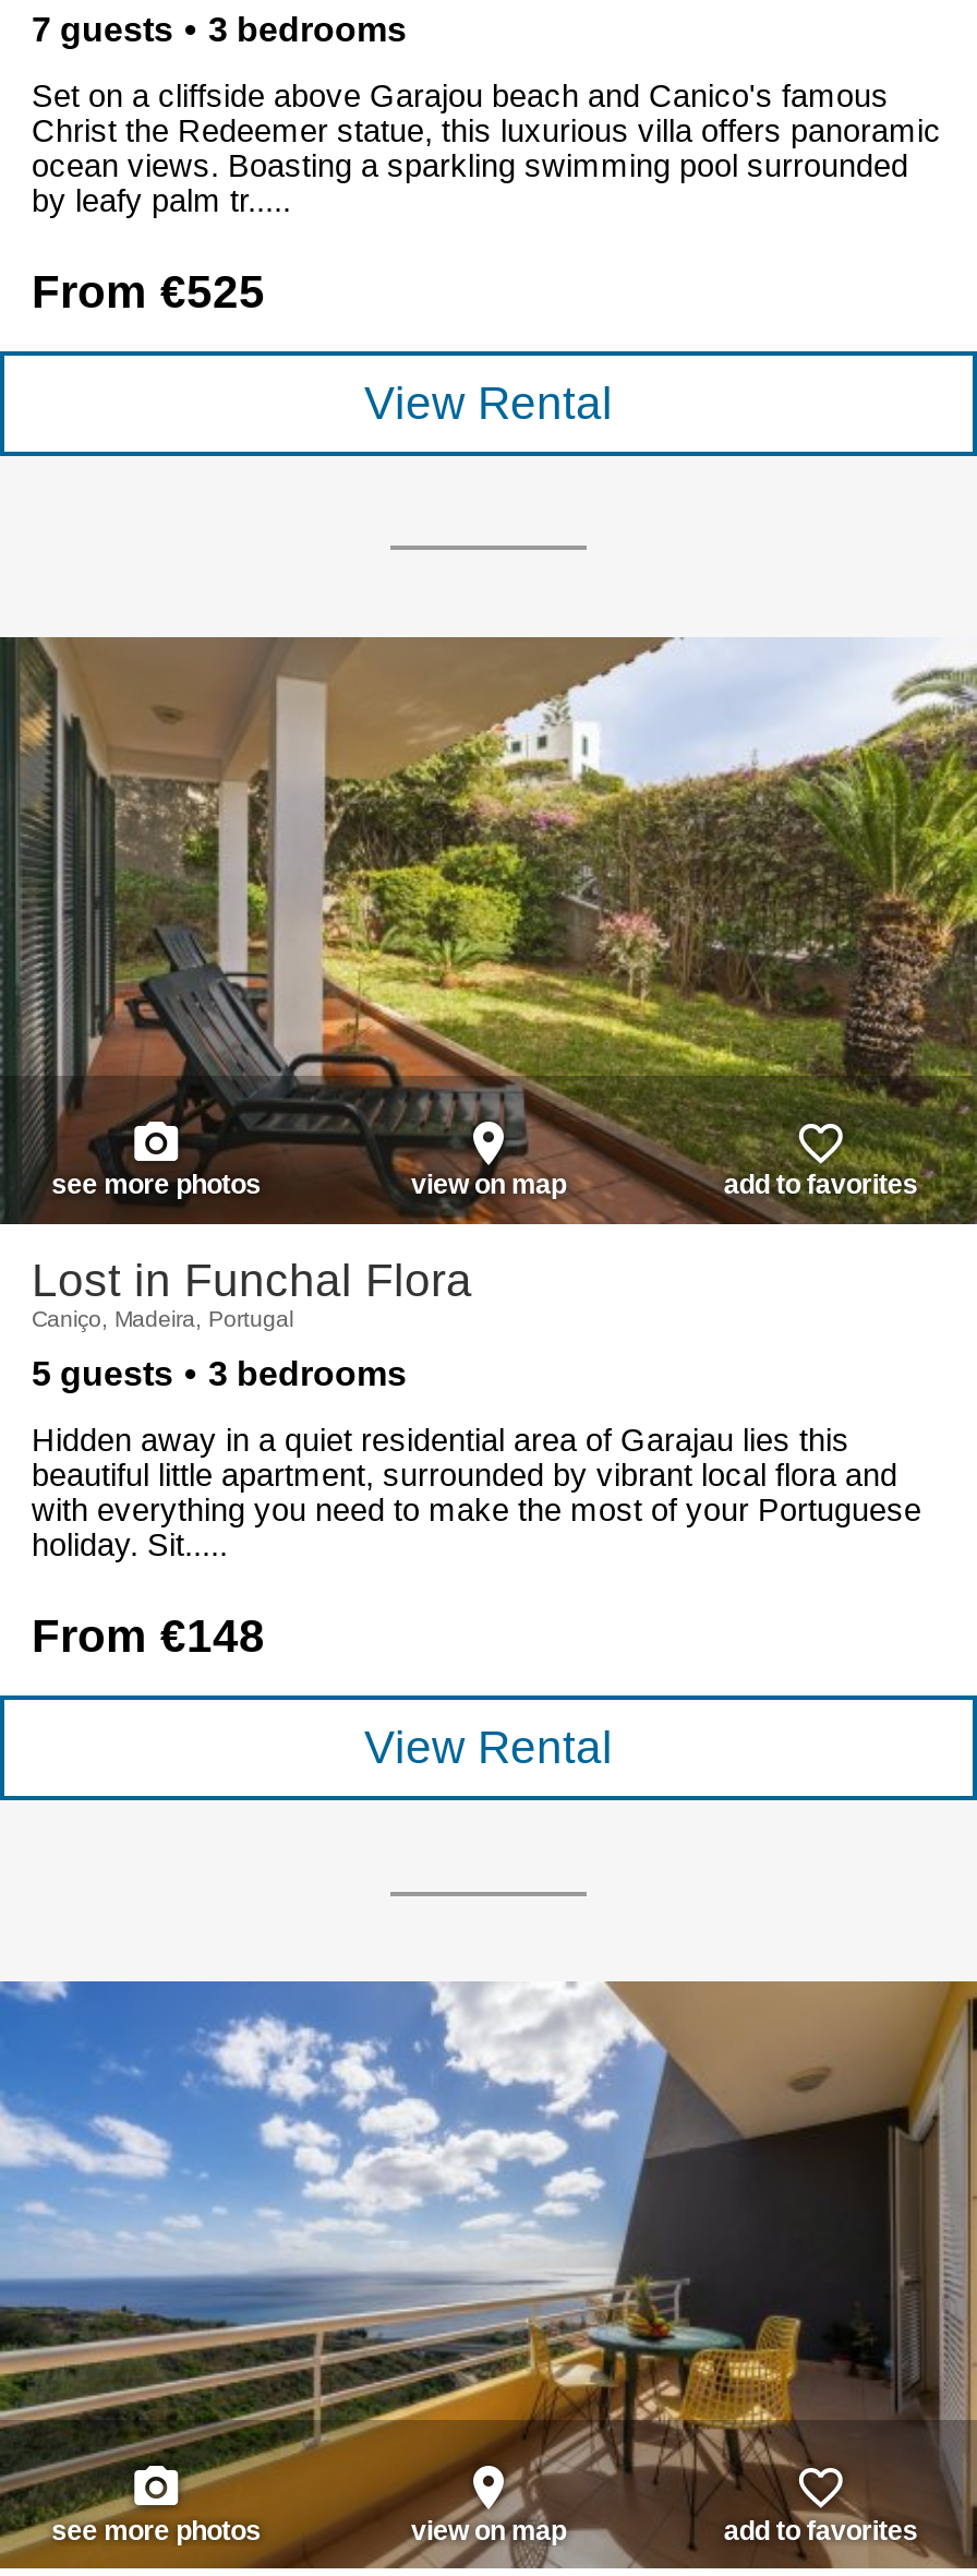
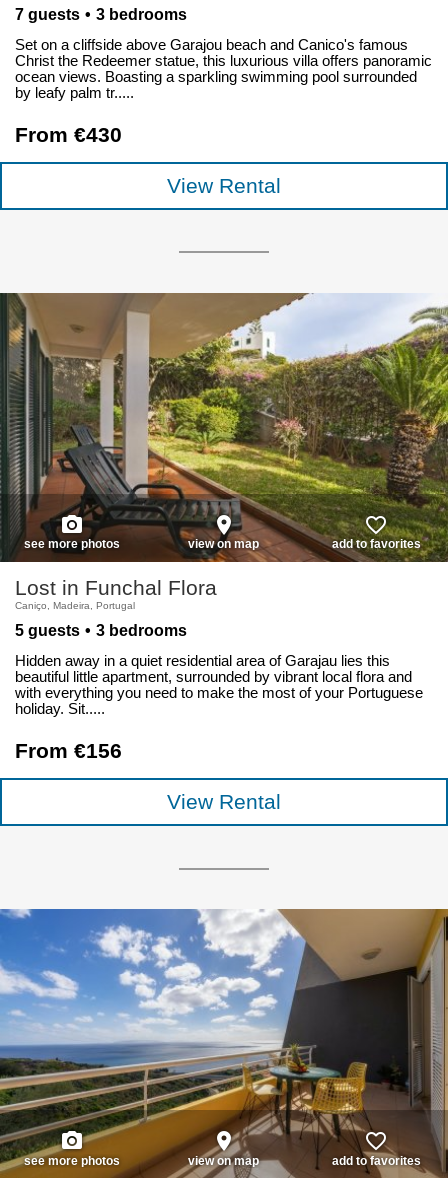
- From €525
+ From €430

- From €148
+ From €156
